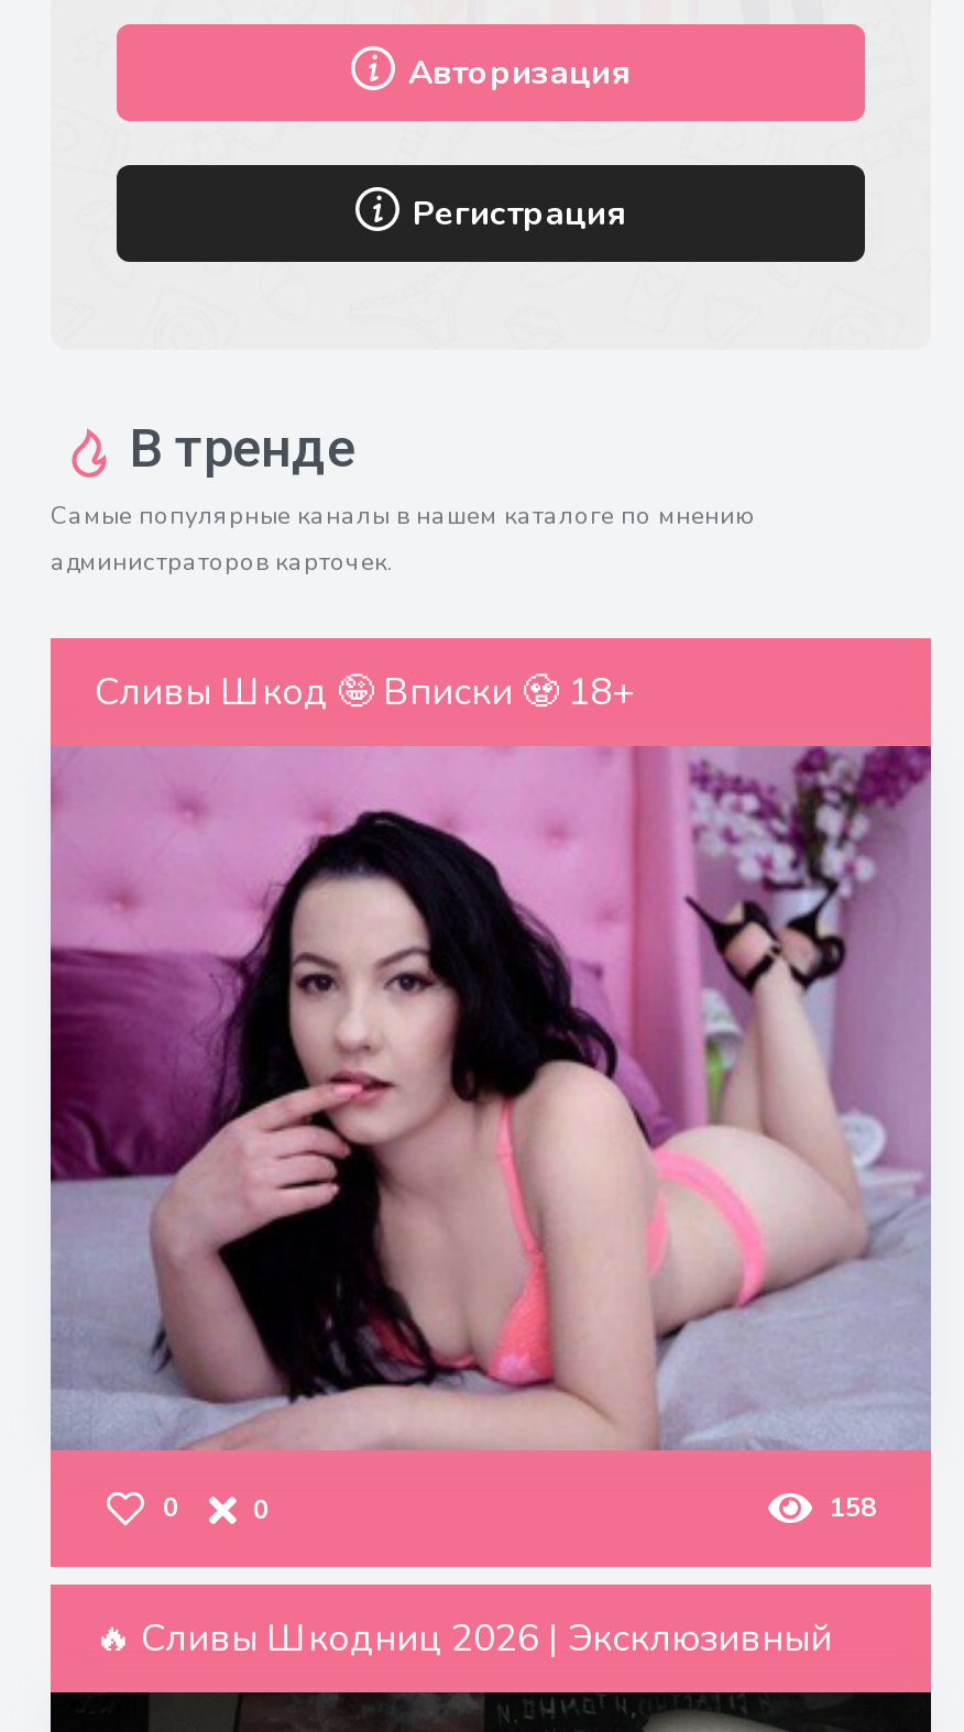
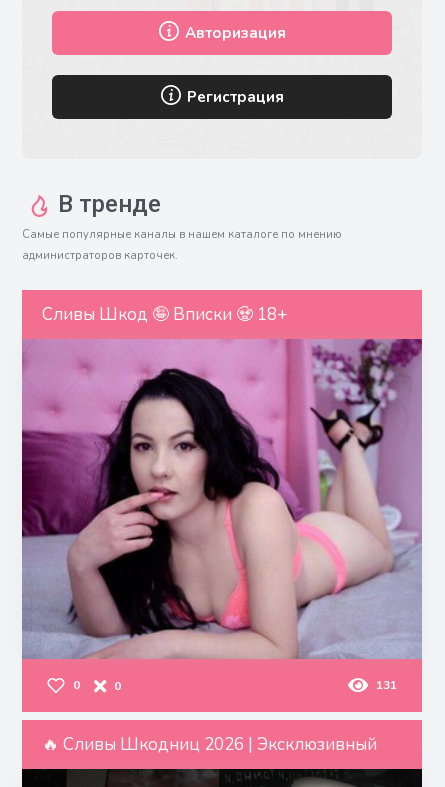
- 158
+ 131
